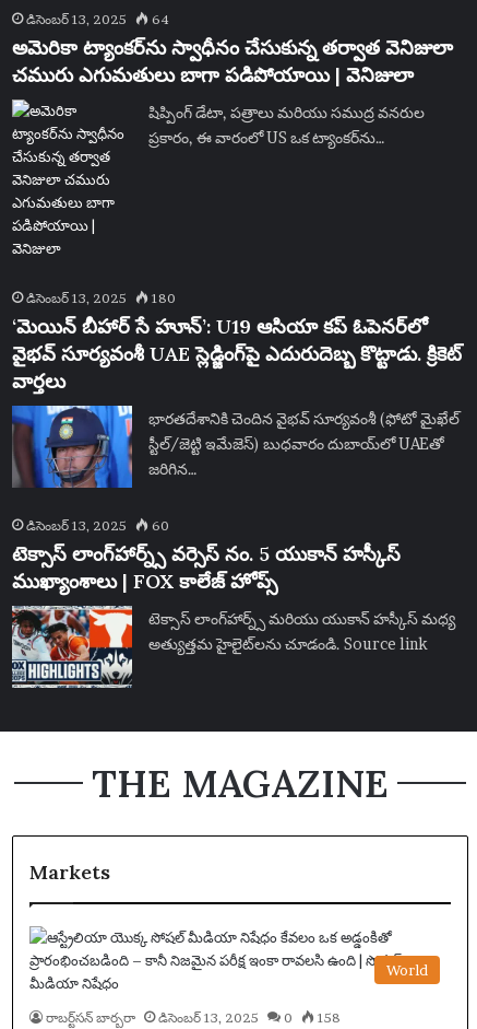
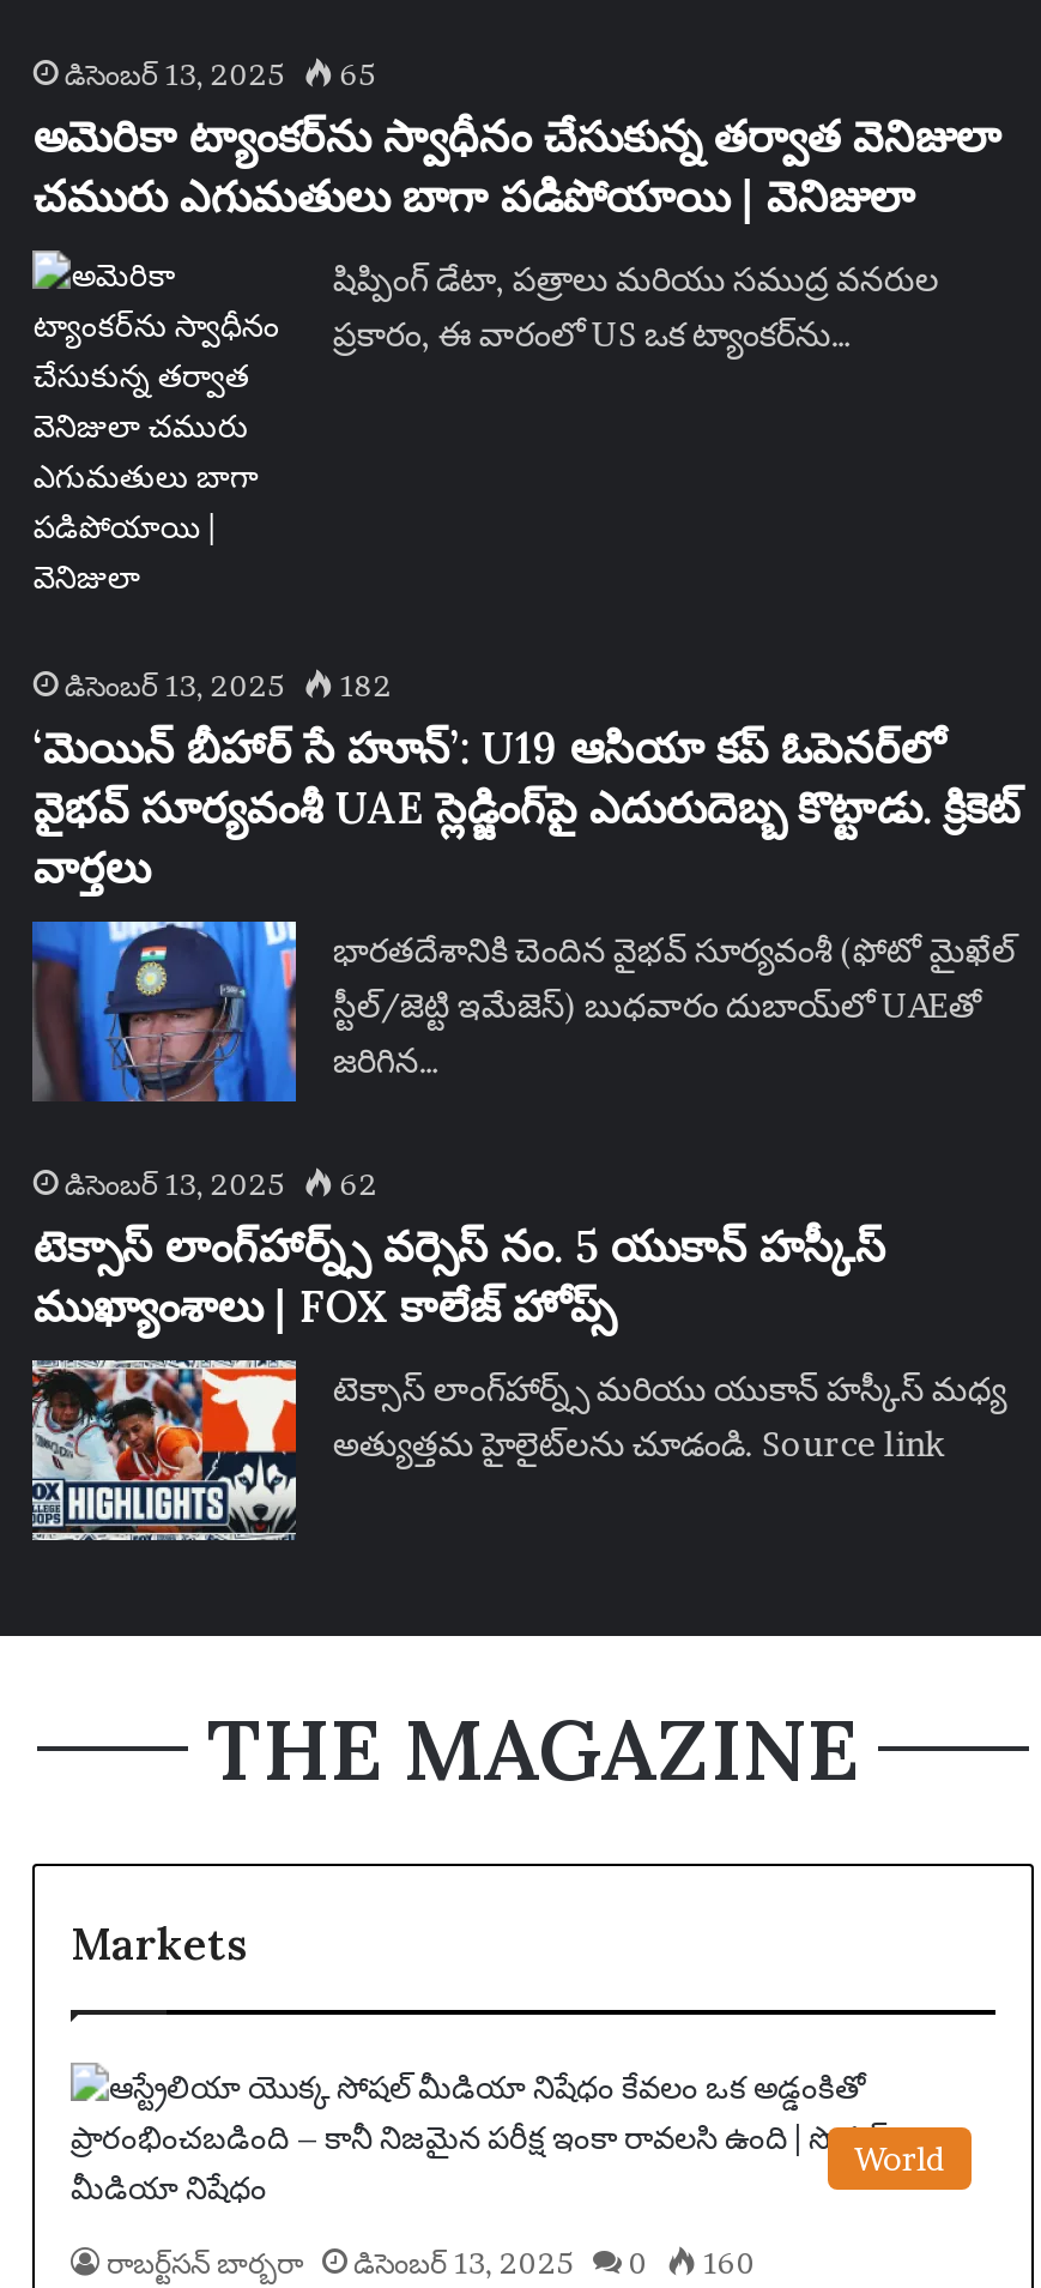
- డిసెంబర్ 13, 2025 64
+ డిసెంబర్ 13, 2025 65

- డిసెంబర్ 13, 2025 180
+ డిసెంబర్ 13, 2025 182

- డిసెంబర్ 13, 2025 60
+ డిసెంబర్ 13, 2025 62

- రాబర్ట్‌సన్ బార్బరా డిసెంబర్ 13, 2025 0 158
+ రాబర్ట్‌సన్ బార్బరా డిసెంబర్ 13, 2025 0 160
